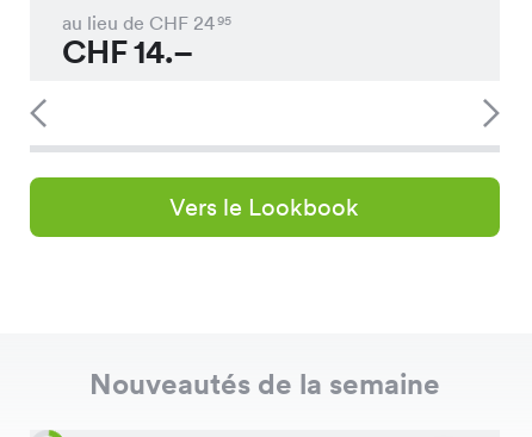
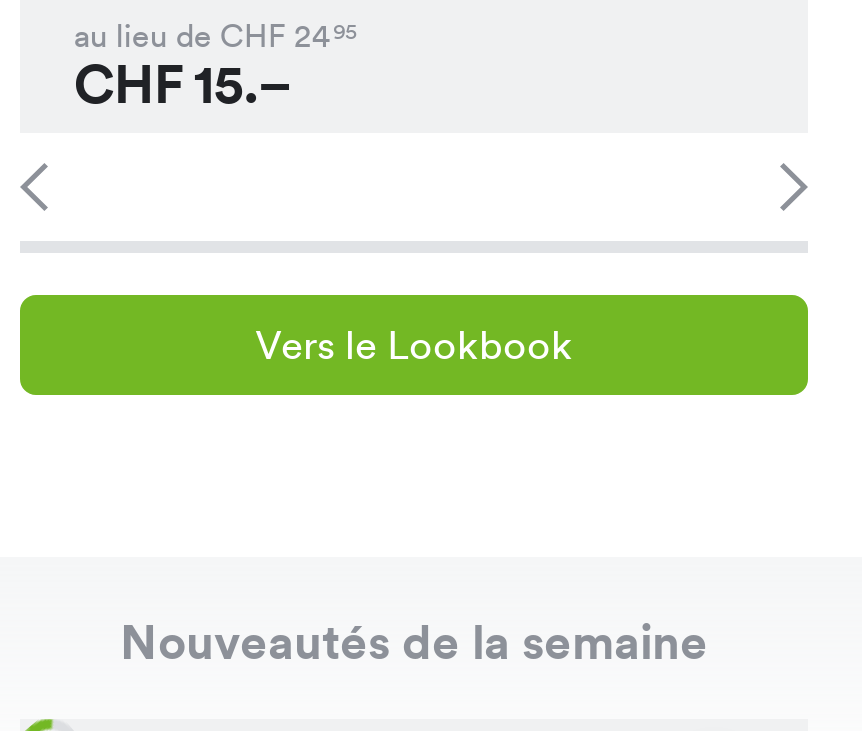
- CHF 14.–
+ CHF 15.–
